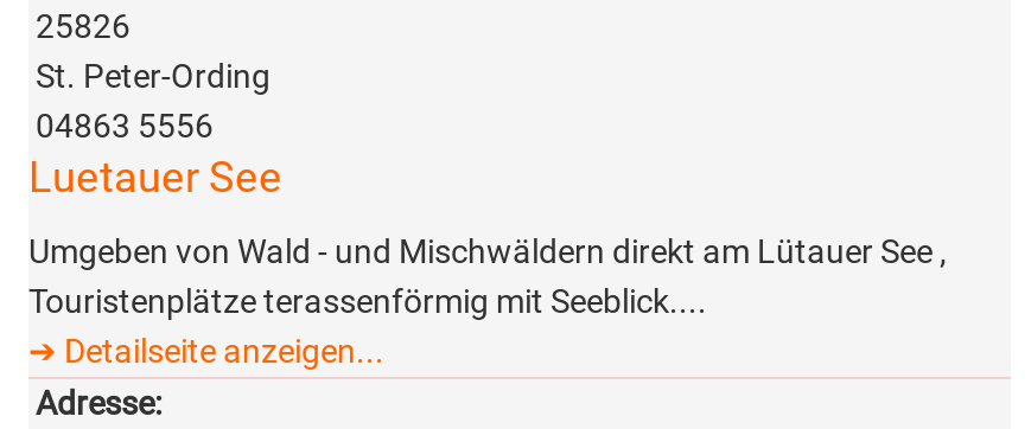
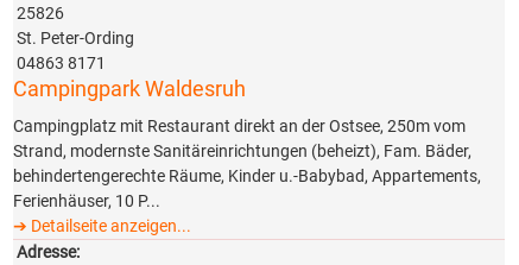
- 04863 5556
- Luetauer See
+ 04863 8171
+ Campingpark Waldesruh

- Umgeben von Wald - und Mischwäldern direkt am Lütauer See ,
- Touristenplätze terassenförmig mit Seeblick....
+ Campingplatz mit Restaurant direkt an der Ostsee, 250m vom
+ Strand, modernste Sanitäreinrichtungen (beheizt), Fam. Bäder,
+ behindertengerechte Räume, Kinder u.-Babybad, Appartements,
+ Ferienhäuser, 10 P...
